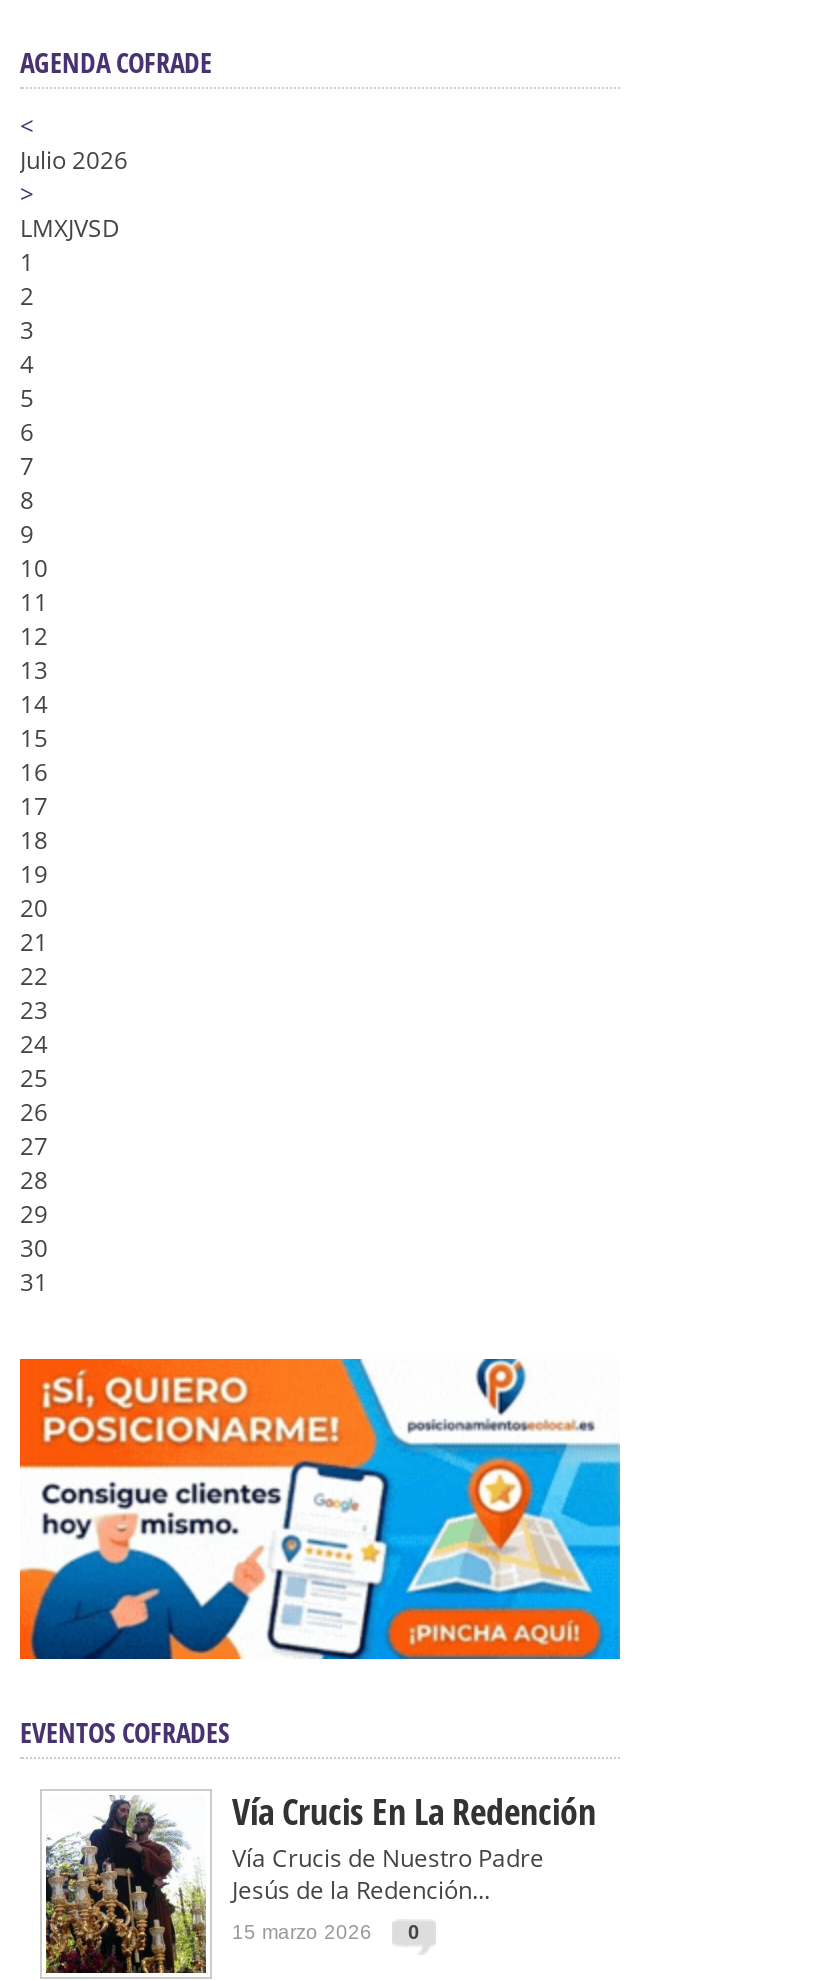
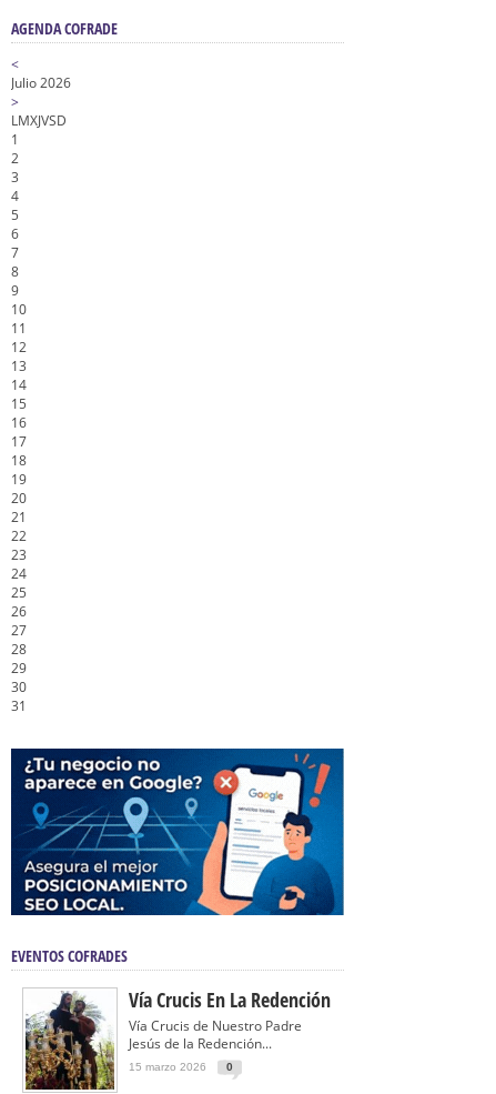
- [image]
+ [image]
